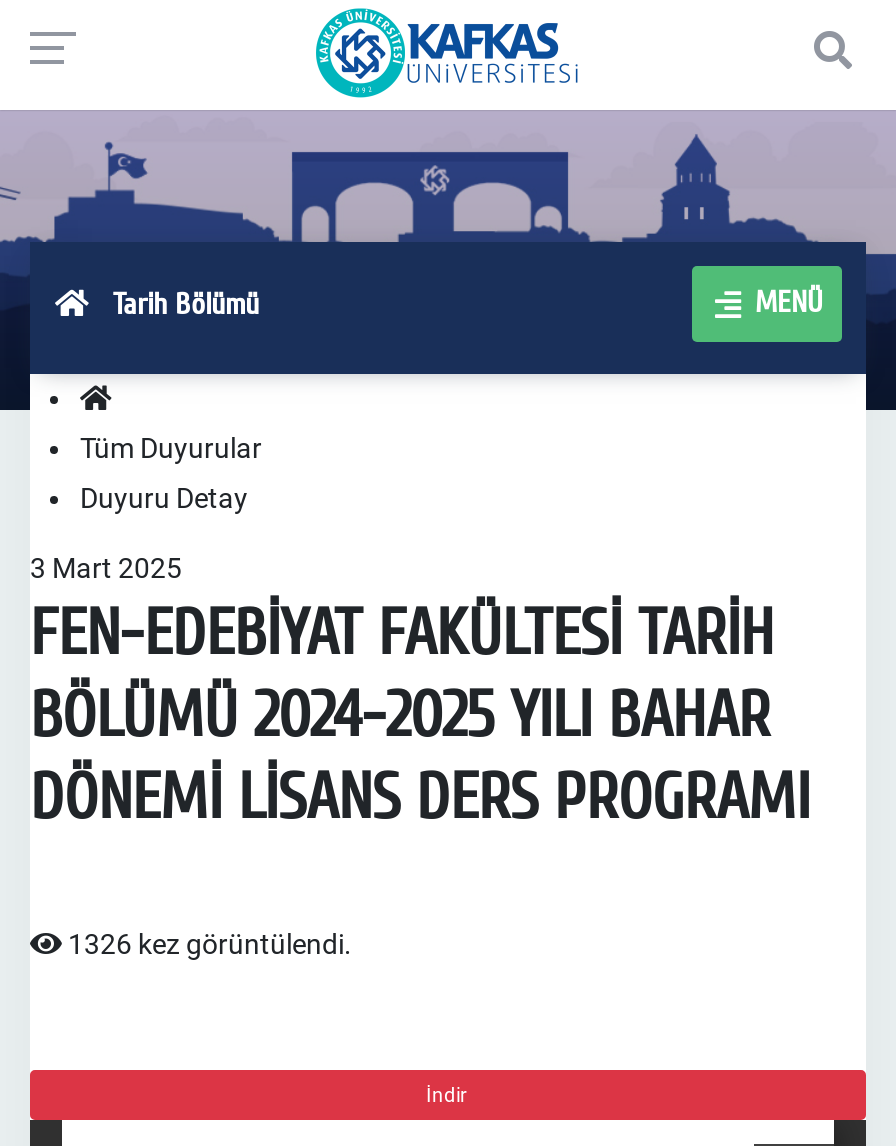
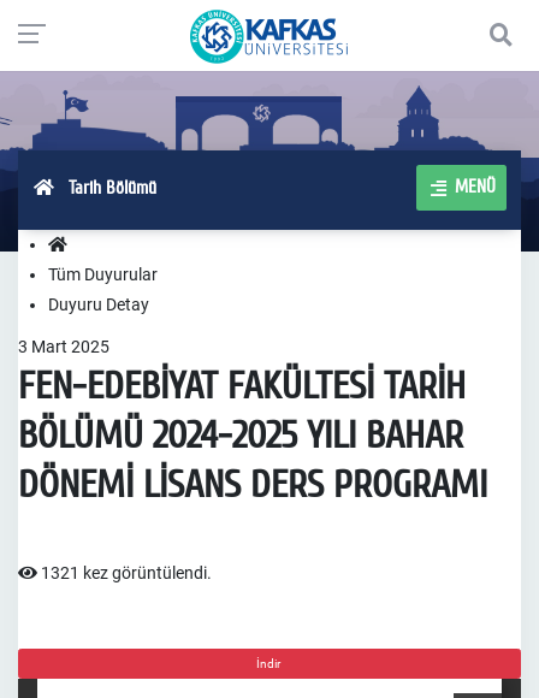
- 1326 kez görüntülendi.
+ 1321 kez görüntülendi.
